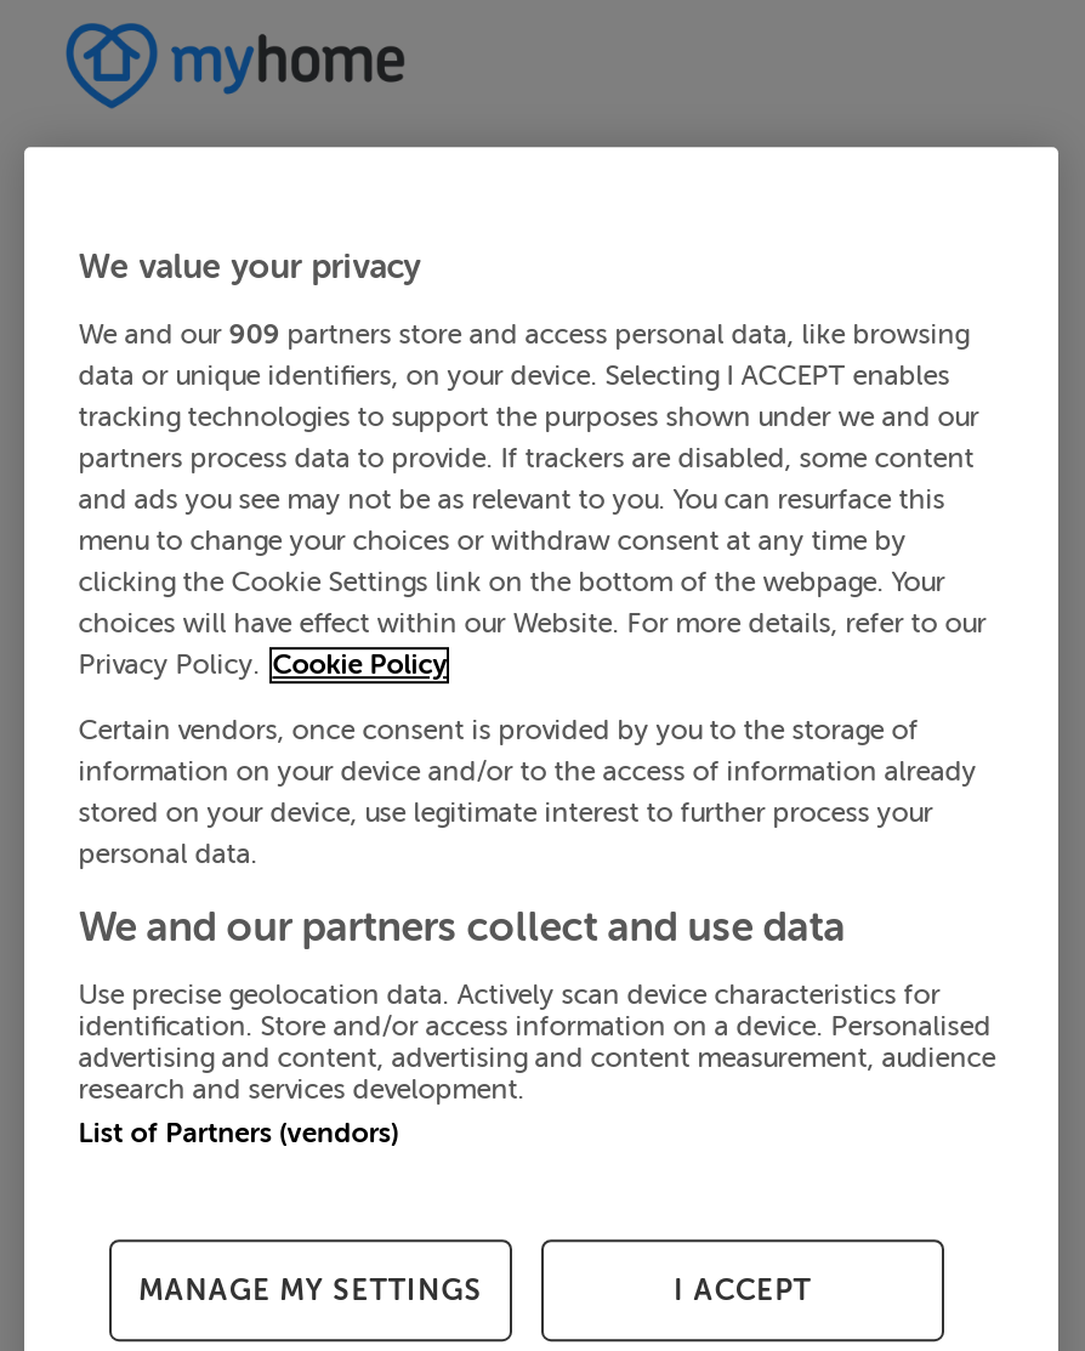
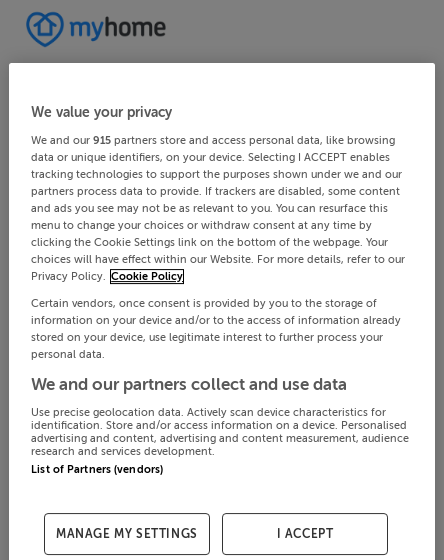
- We and our 909 partners store and access personal data, like browsing
+ We and our 915 partners store and access personal data, like browsing
